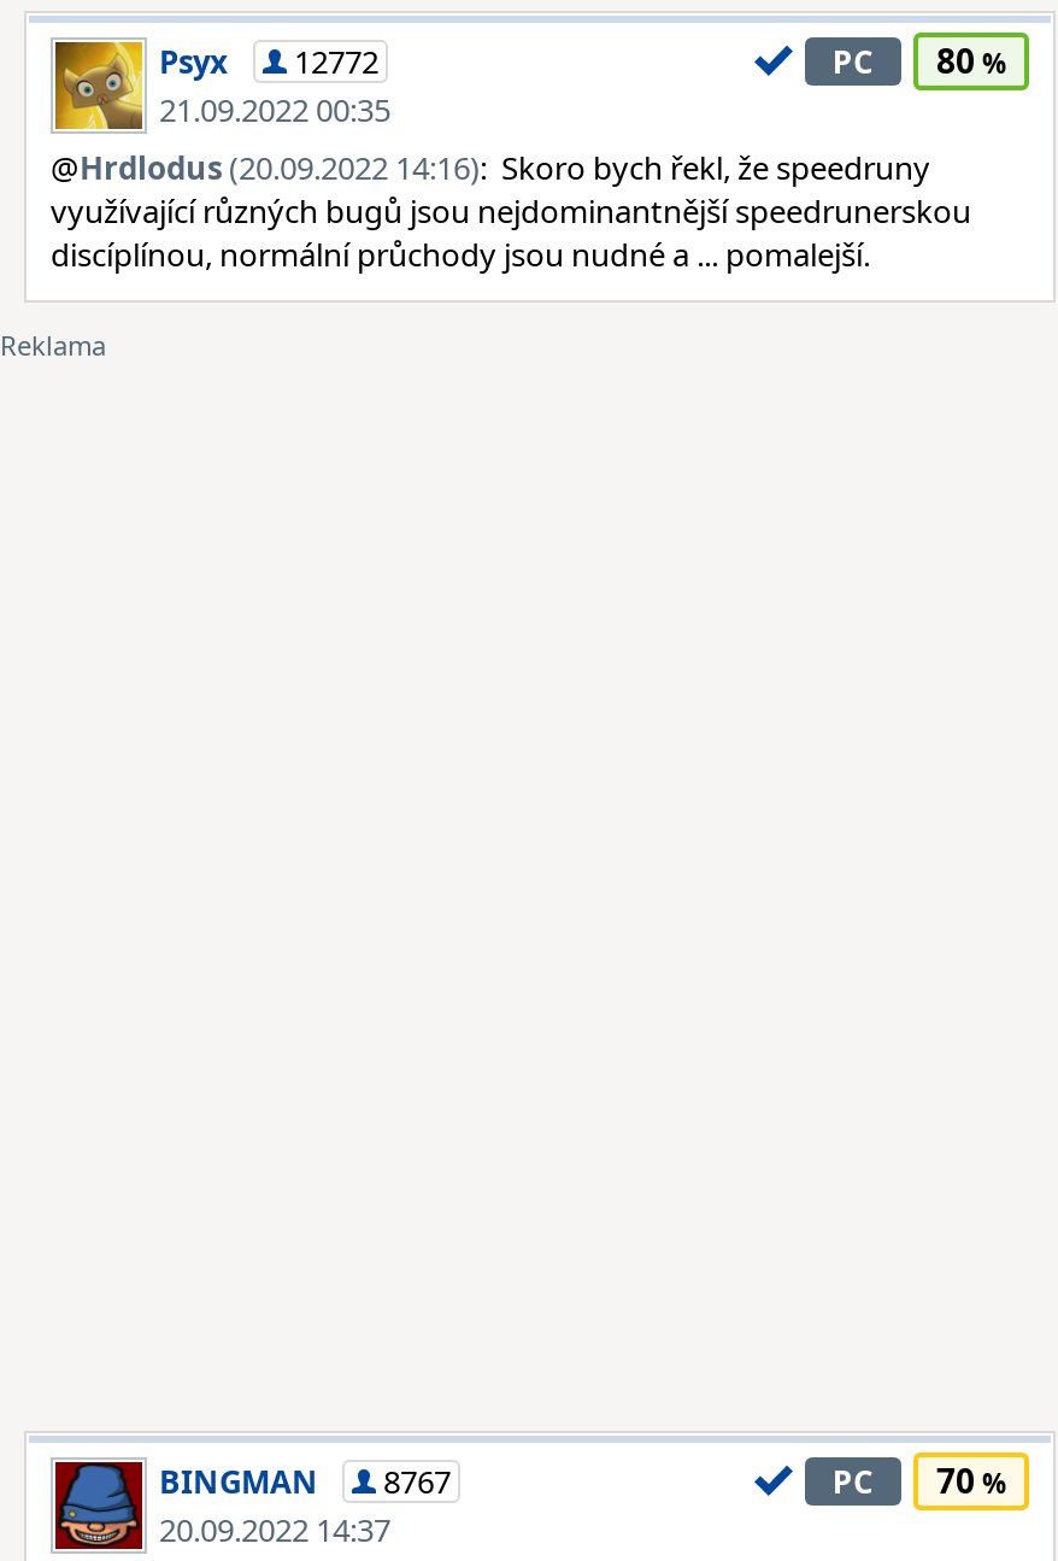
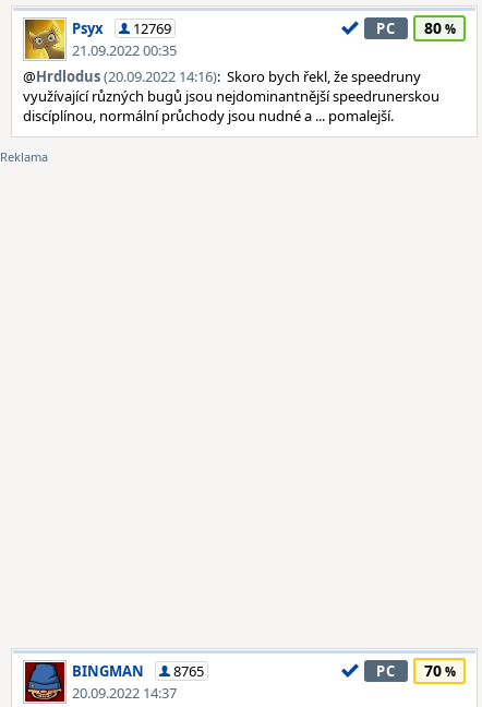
- Psyx 12772
+ Psyx 12769

- BINGMAN 8767
+ BINGMAN 8765
